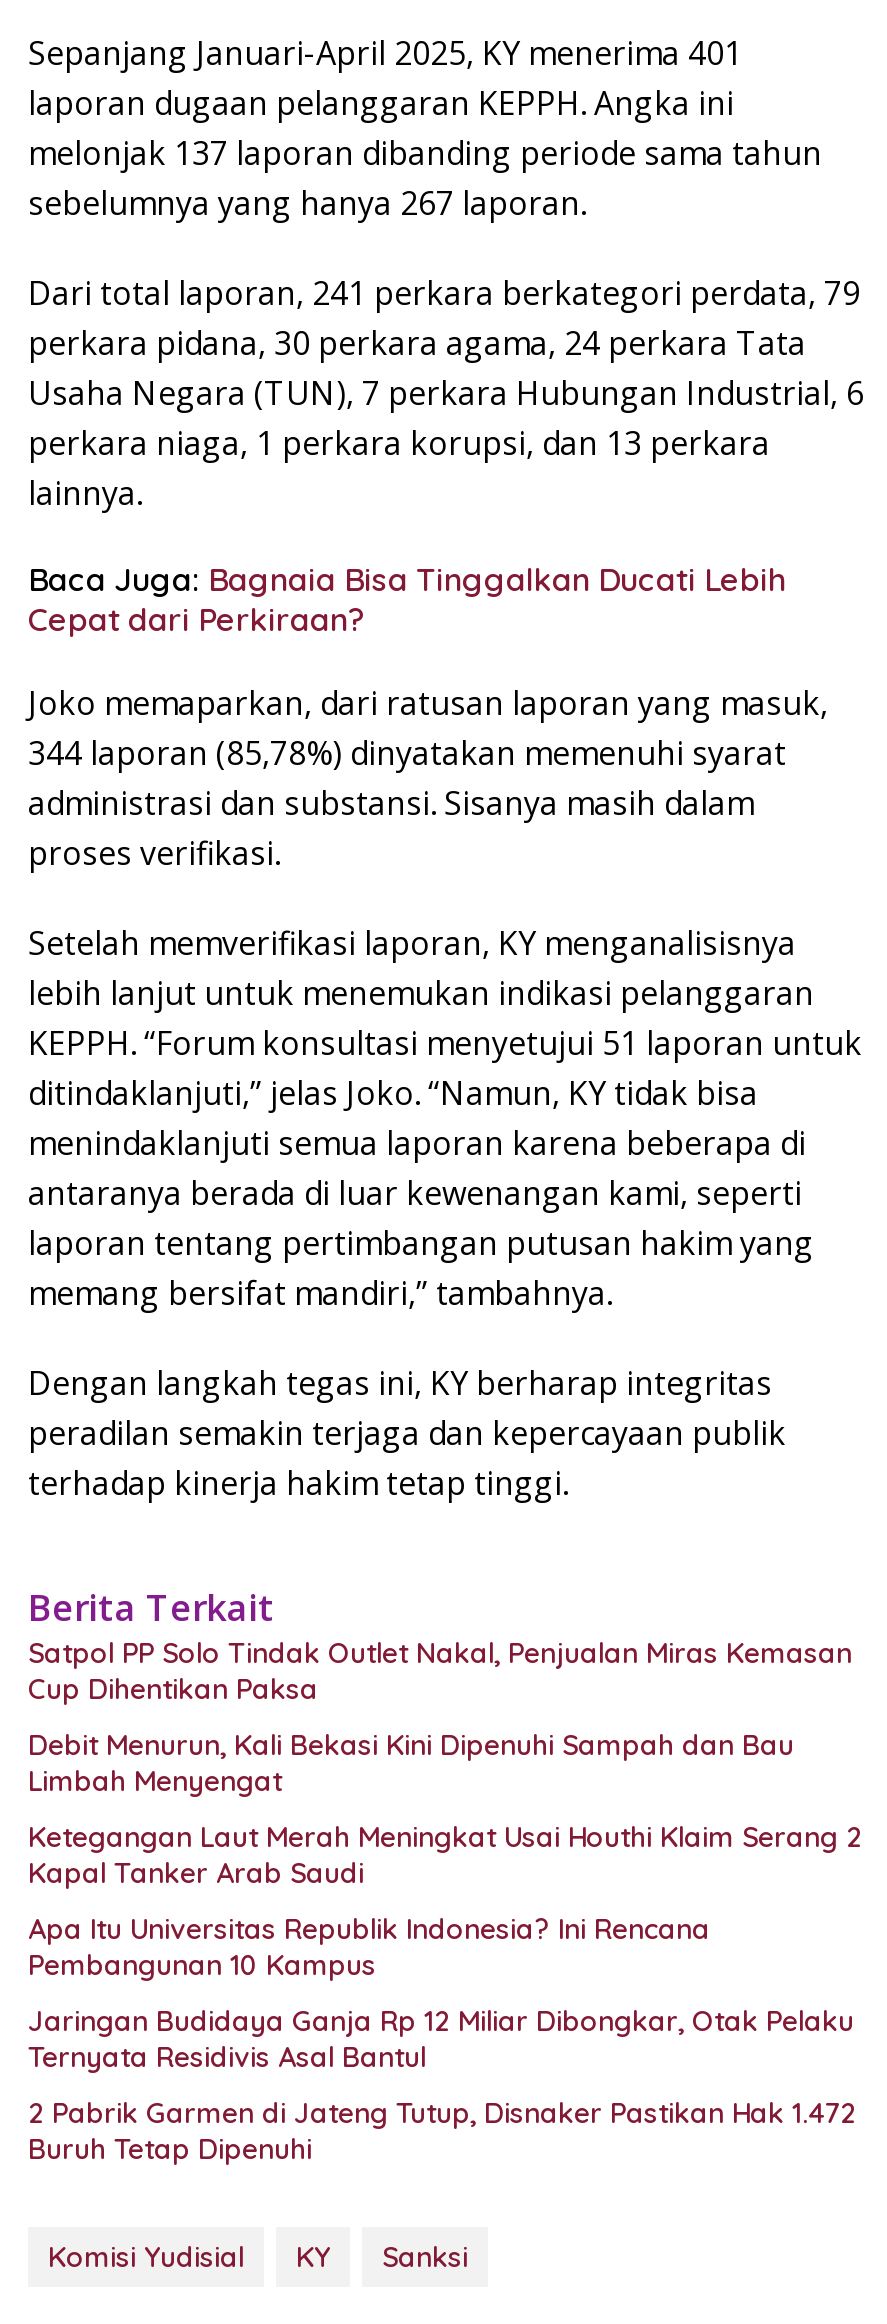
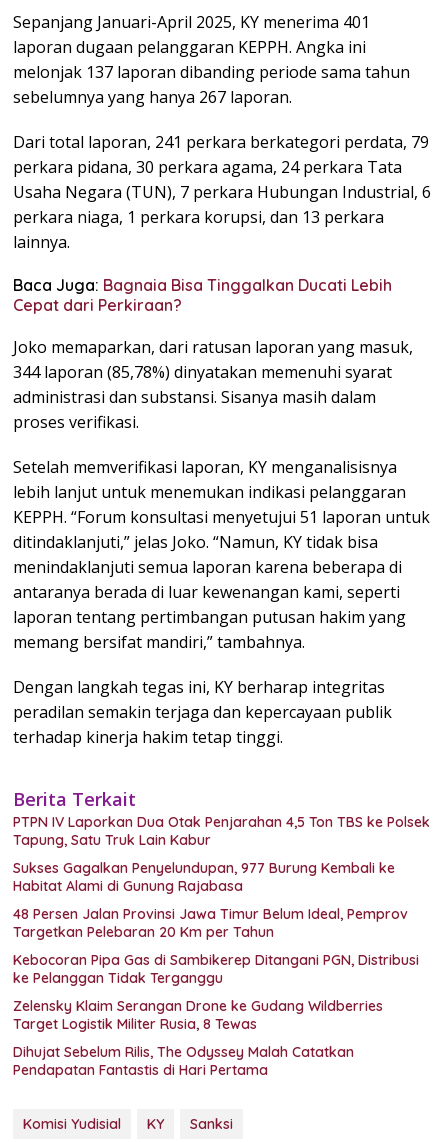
- Satpol PP Solo Tindak Outlet Nakal, Penjualan Miras Kemasan
- Cup Dihentikan Paksa
+ PTPN IV Laporkan Dua Otak Penjarahan 4,5 Ton TBS ke Polsek
+ Tapung, Satu Truk Lain Kabur

- Debit Menurun, Kali Bekasi Kini Dipenuhi Sampah dan Bau
- Limbah Menyengat
+ Sukses Gagalkan Penyelundupan, 977 Burung Kembali ke
+ Habitat Alami di Gunung Rajabasa

- Ketegangan Laut Merah Meningkat Usai Houthi Klaim Serang 2
- Kapal Tanker Arab Saudi
+ 48 Persen Jalan Provinsi Jawa Timur Belum Ideal, Pemprov
+ Targetkan Pelebaran 20 Km per Tahun

- Apa Itu Universitas Republik Indonesia? Ini Rencana
- Pembangunan 10 Kampus
+ Kebocoran Pipa Gas di Sambikerep Ditangani PGN, Distribusi
+ ke Pelanggan Tidak Terganggu

- Jaringan Budidaya Ganja Rp 12 Miliar Dibongkar, Otak Pelaku
- Ternyata Residivis Asal Bantul
+ Zelensky Klaim Serangan Drone ke Gudang Wildberries
+ Target Logistik Militer Rusia, 8 Tewas

- 2 Pabrik Garmen di Jateng Tutup, Disnaker Pastikan Hak 1.472
- Buruh Tetap Dipenuhi
+ Dihujat Sebelum Rilis, The Odyssey Malah Catatkan
+ Pendapatan Fantastis di Hari Pertama
